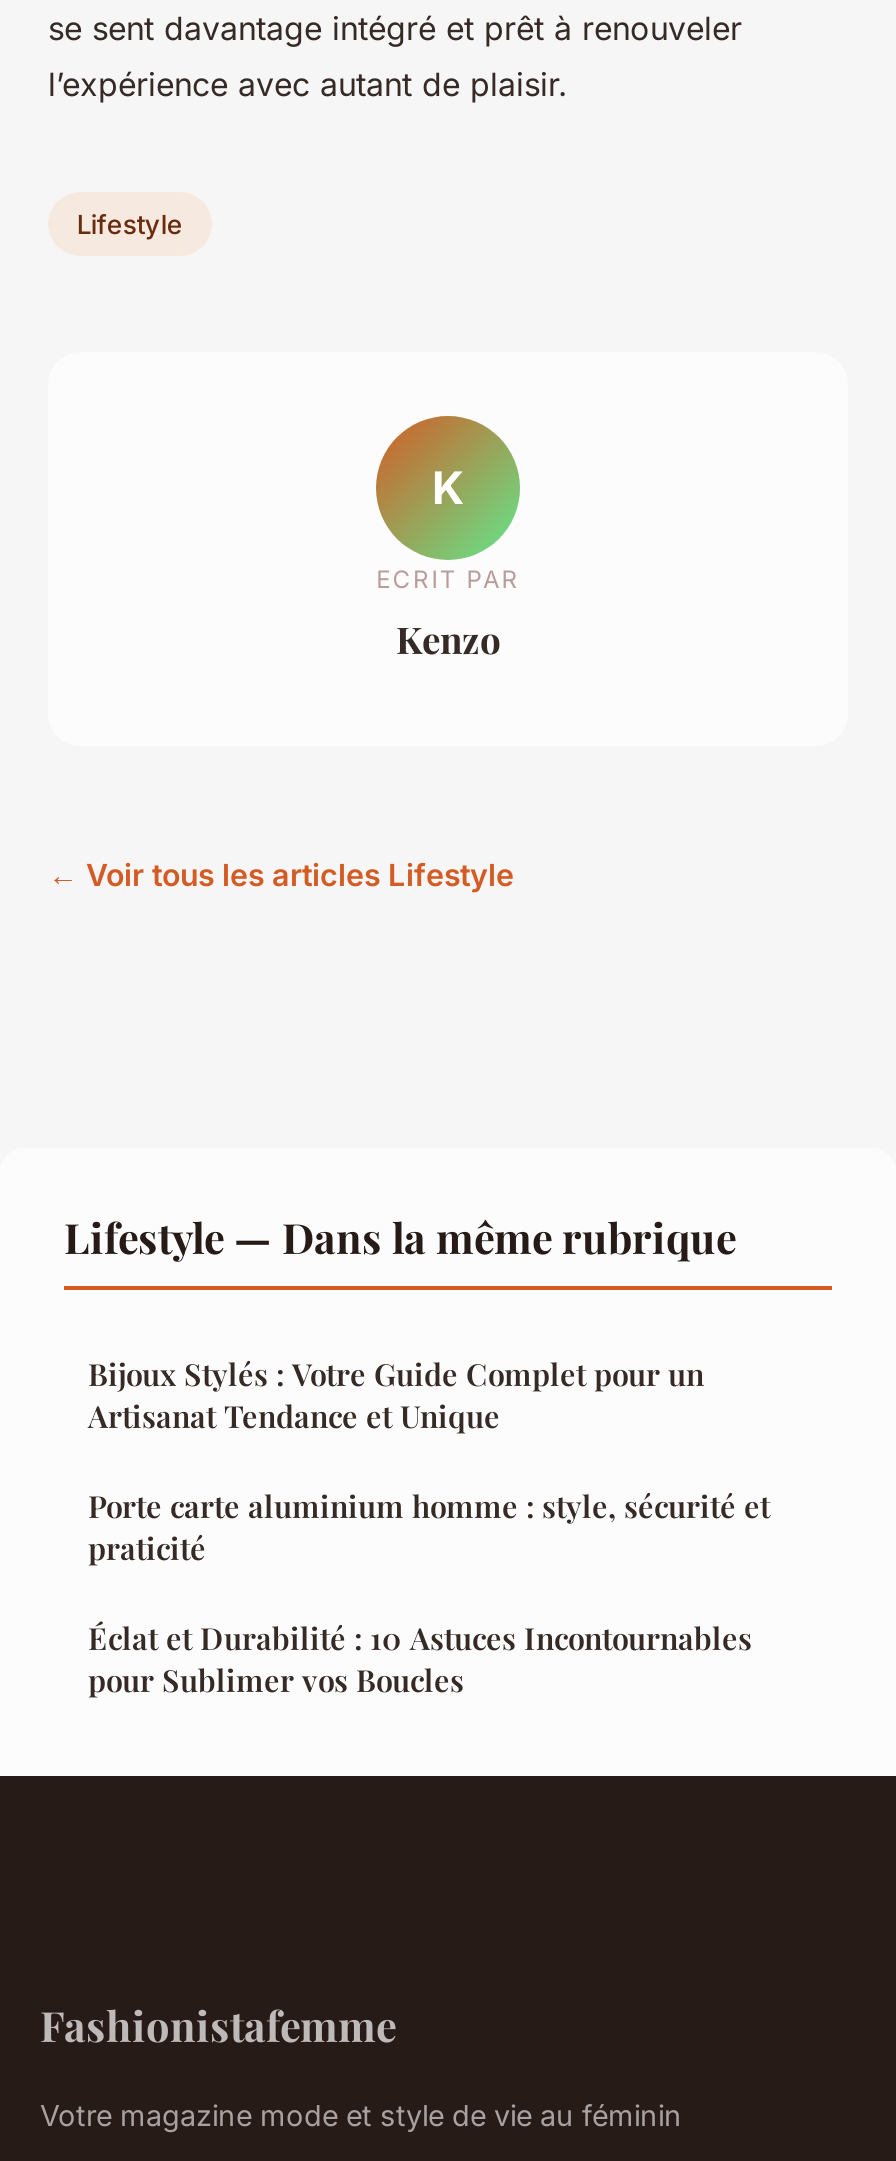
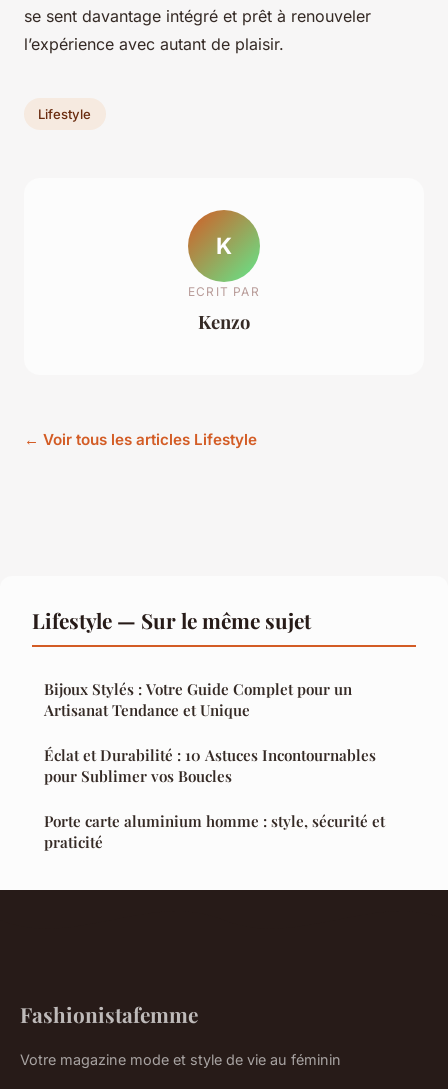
- Lifestyle — Dans la même rubrique
+ Lifestyle — Sur le même sujet

moved down: Porte carte aluminium homme : style, sécurité et | praticité

moved up: Éclat et Durabilité : 10 Astuces Incontournables | pour Sublimer vos Boucles
